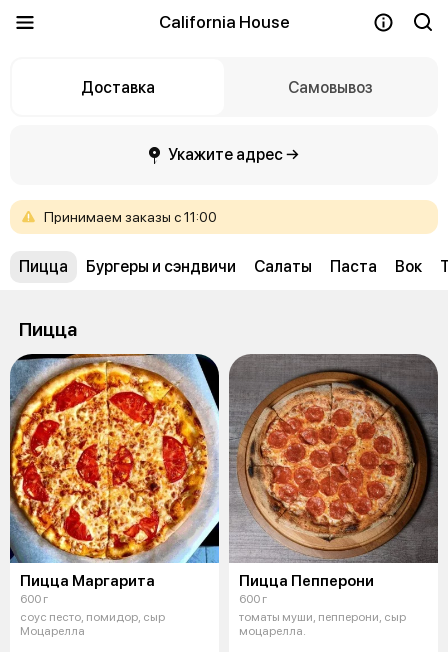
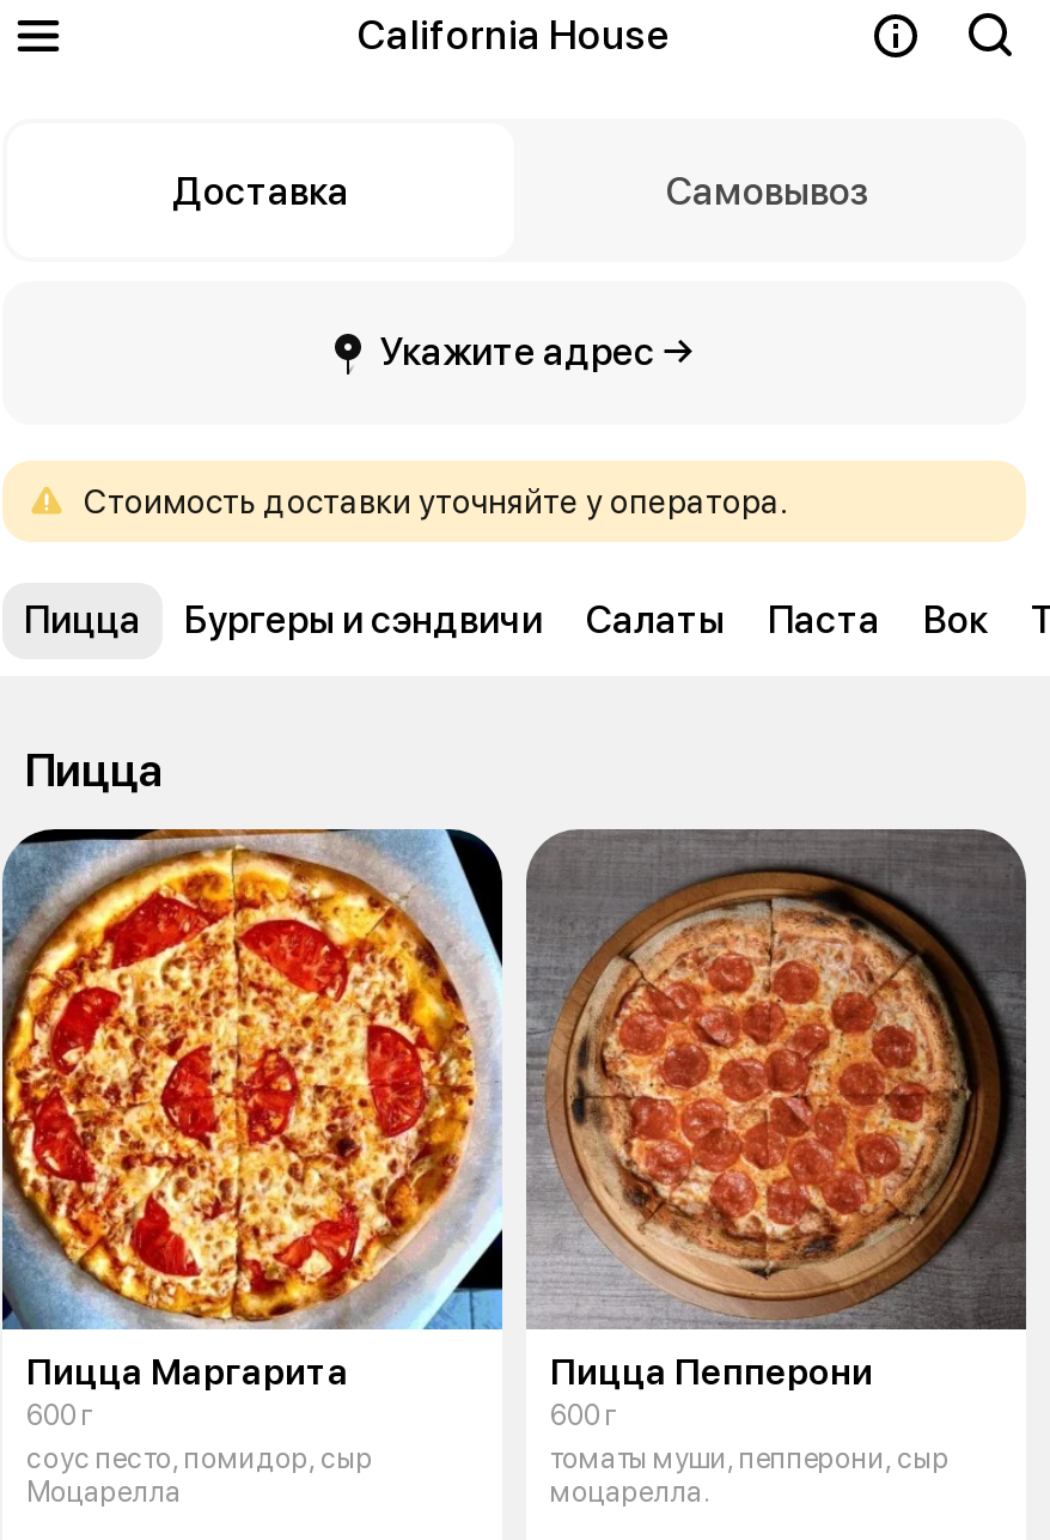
- Принимаем заказы с 11:00
+ Стоимость доставки уточняйте у оператора.
